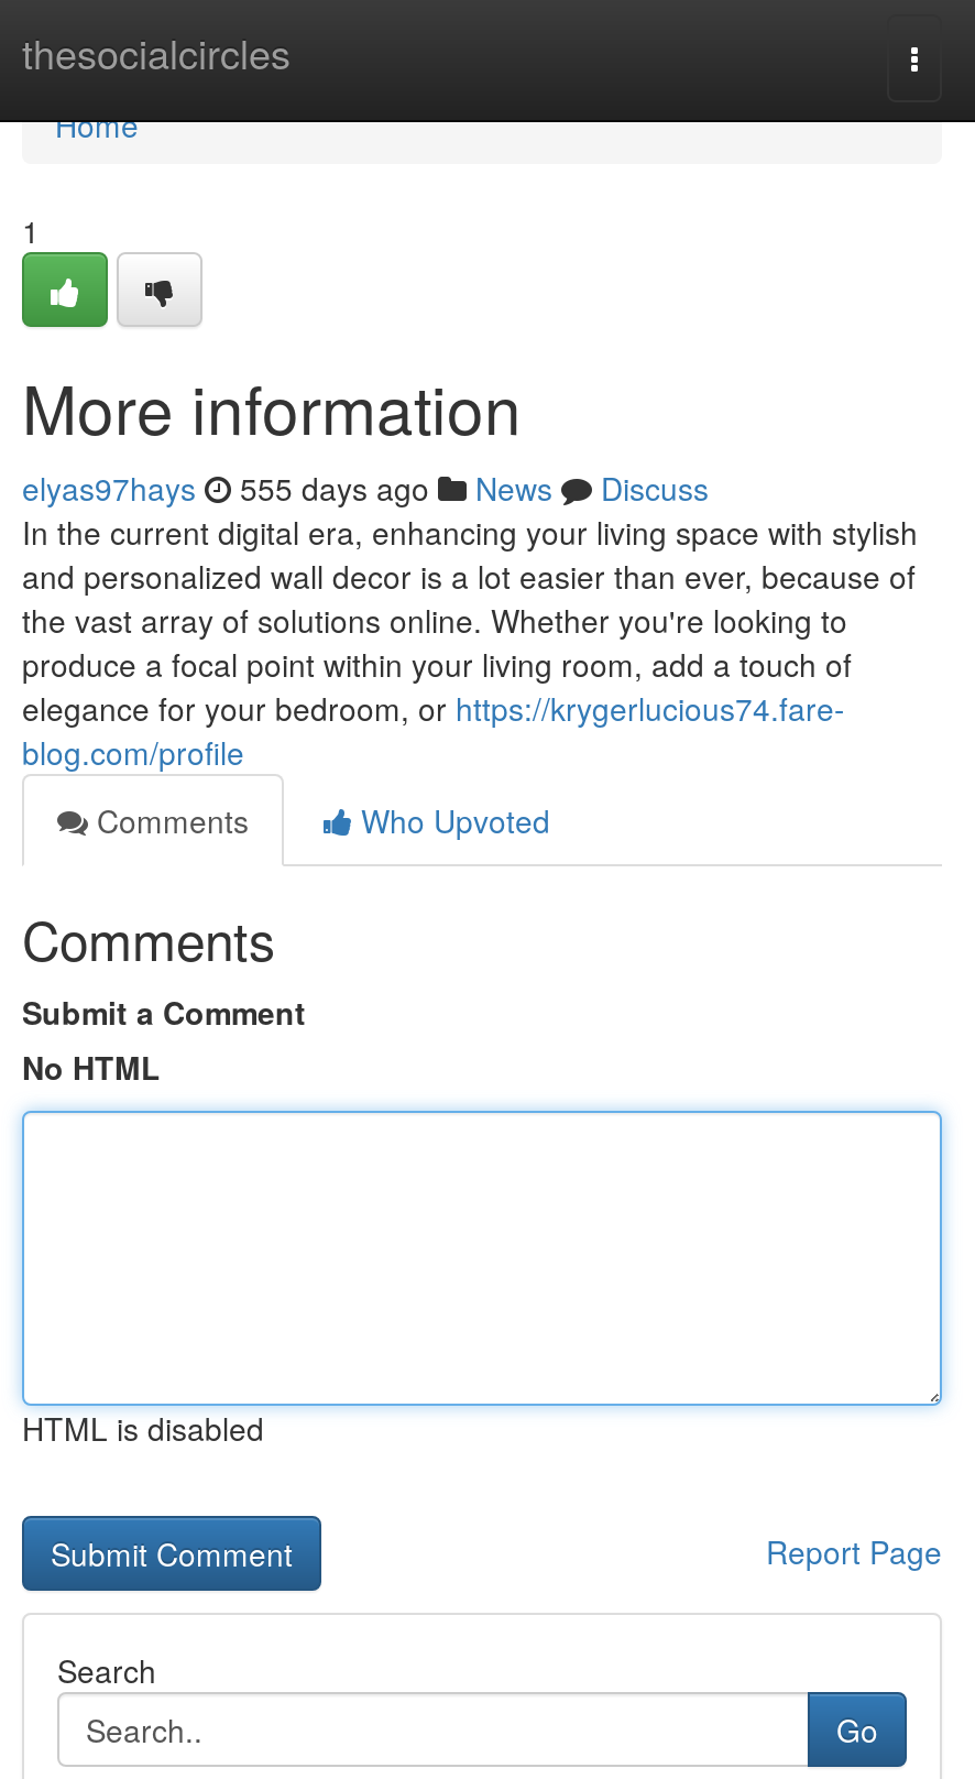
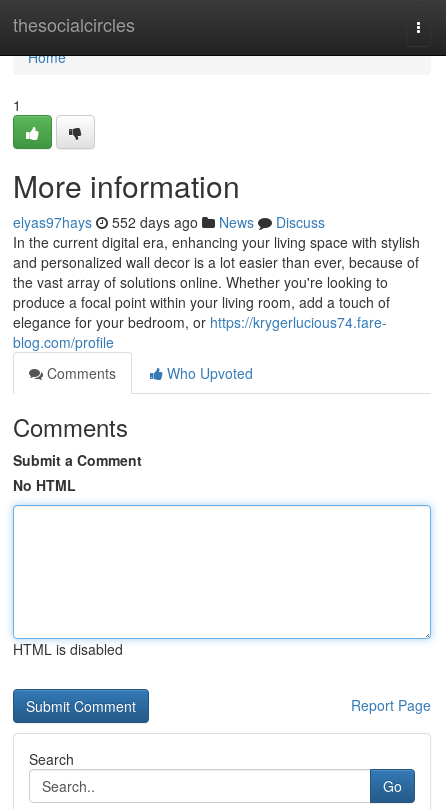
- elyas97hays 555 days ago News Discuss
+ elyas97hays 552 days ago News Discuss
